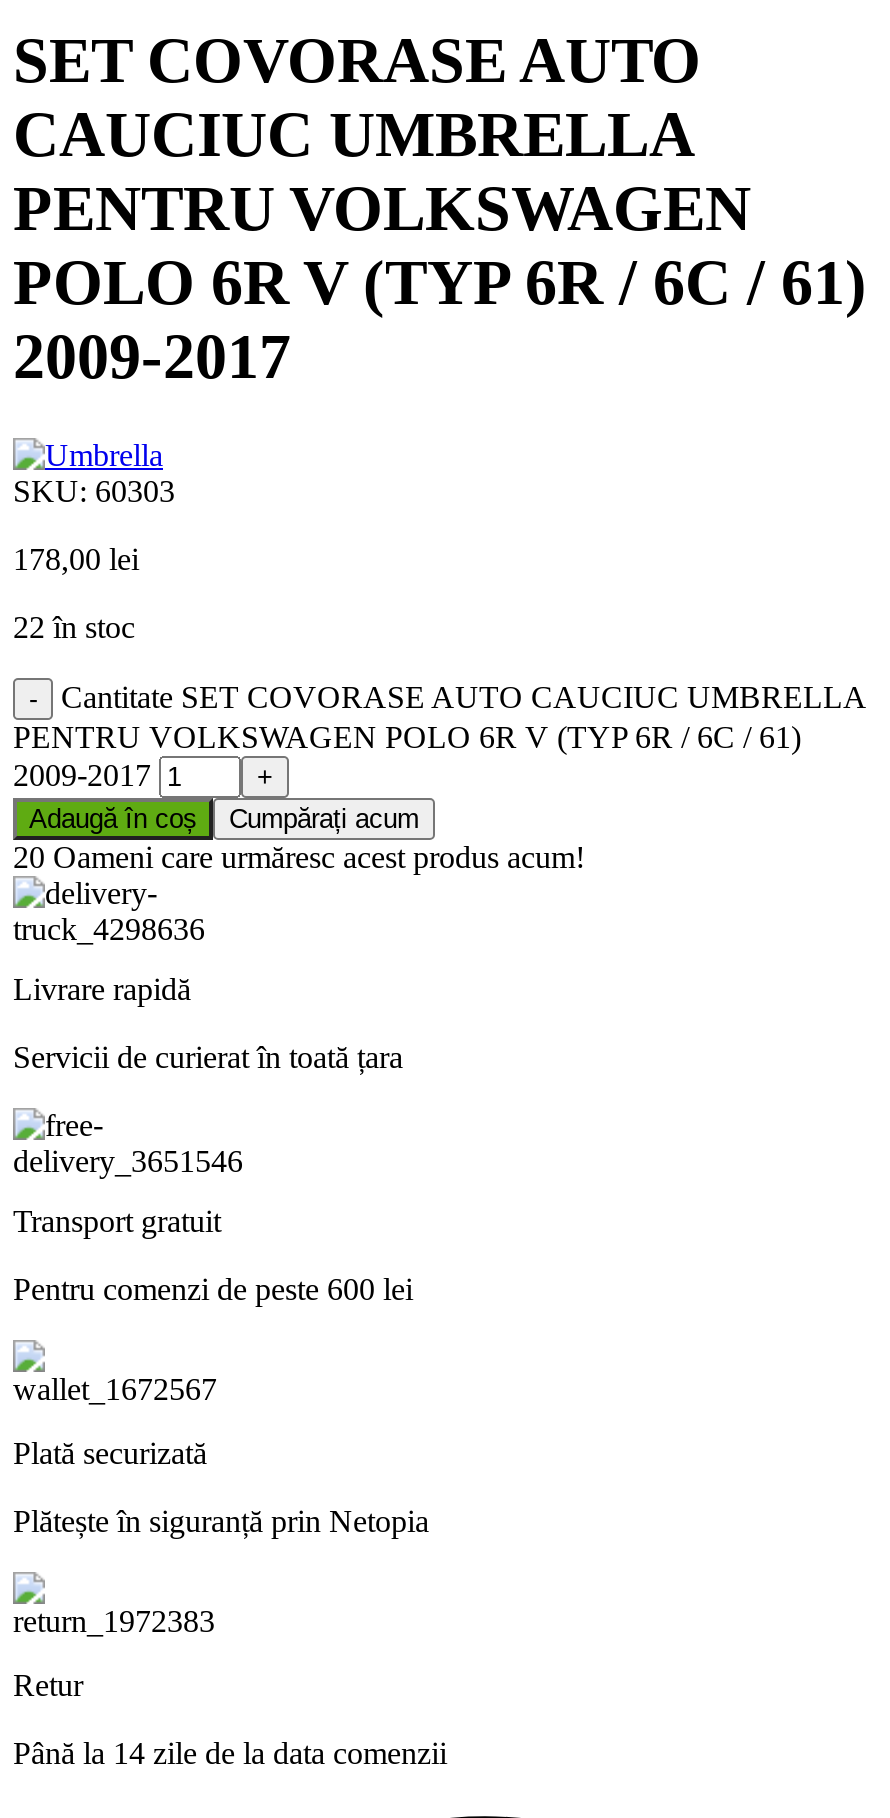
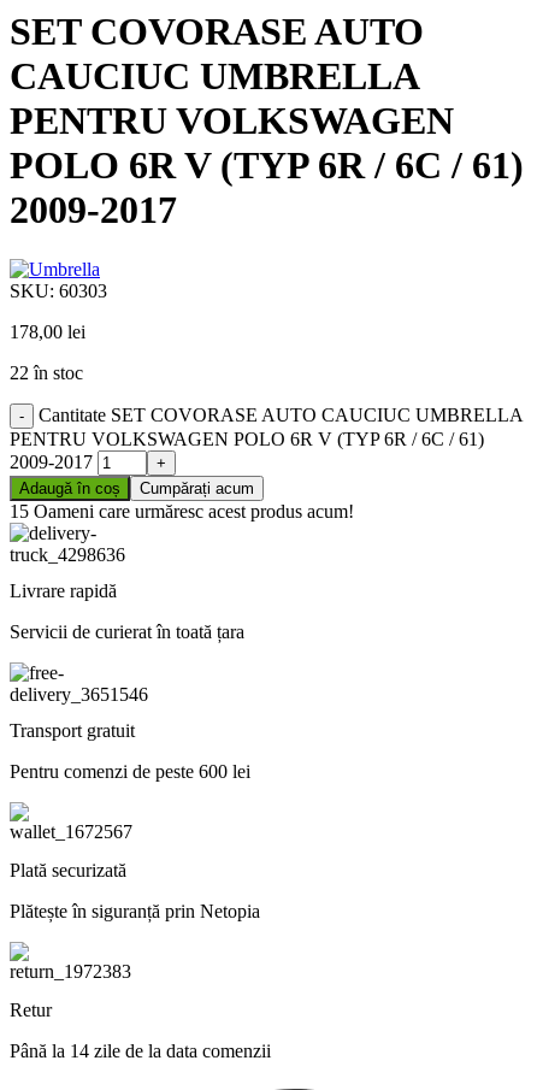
- 20 Oameni care urmăresc acest produs acum!
+ 15 Oameni care urmăresc acest produs acum!
